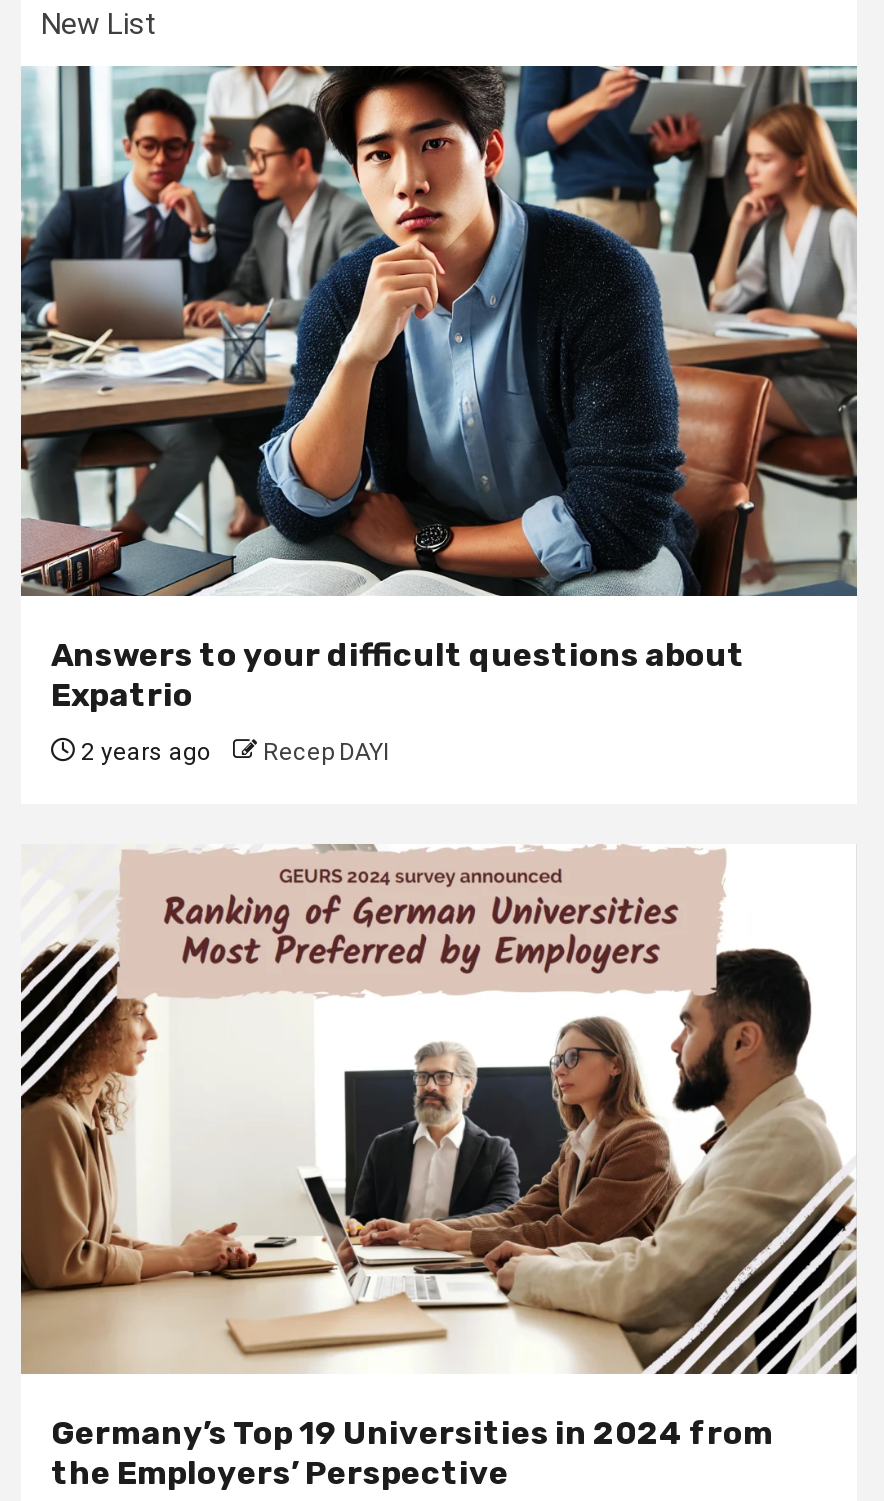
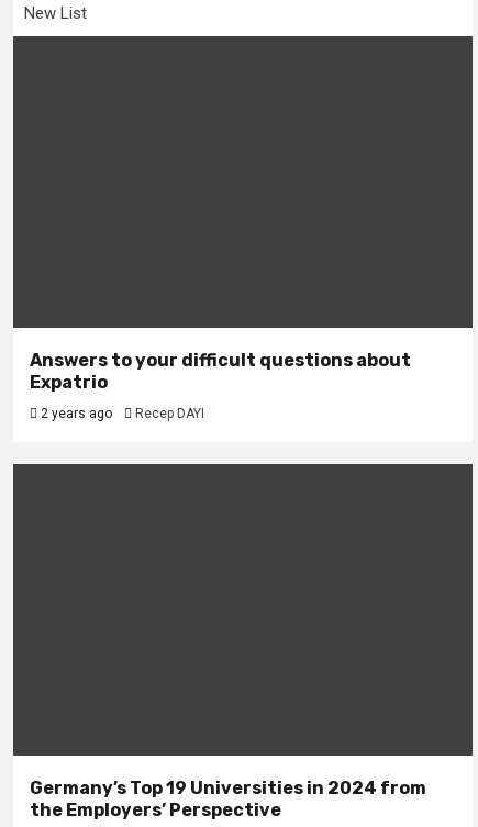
- [image]

- [image]
